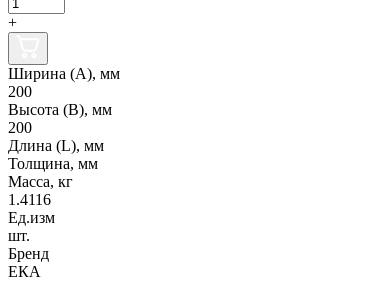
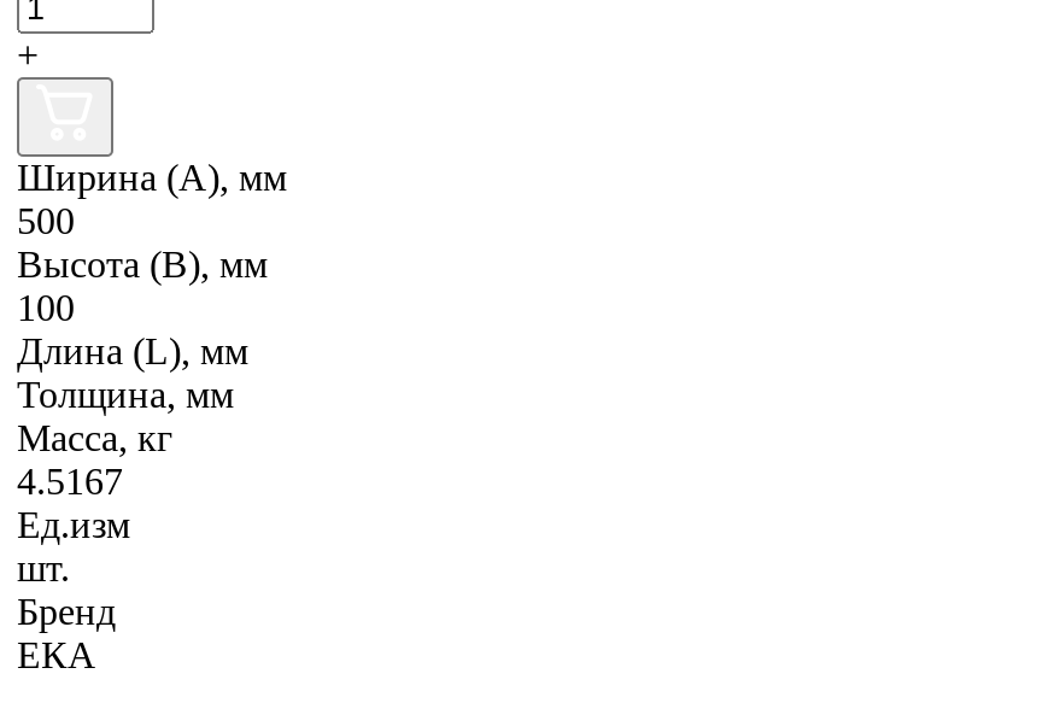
- 200
+ 500

- 200
+ 100

- 1.4116
+ 4.5167
